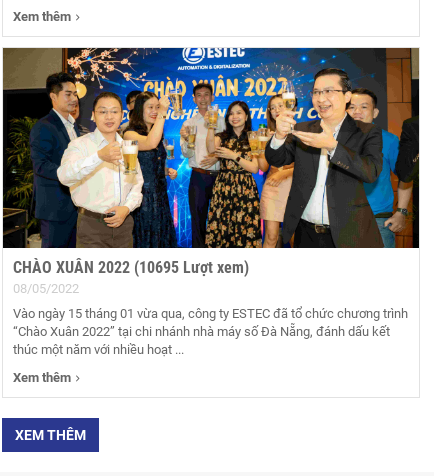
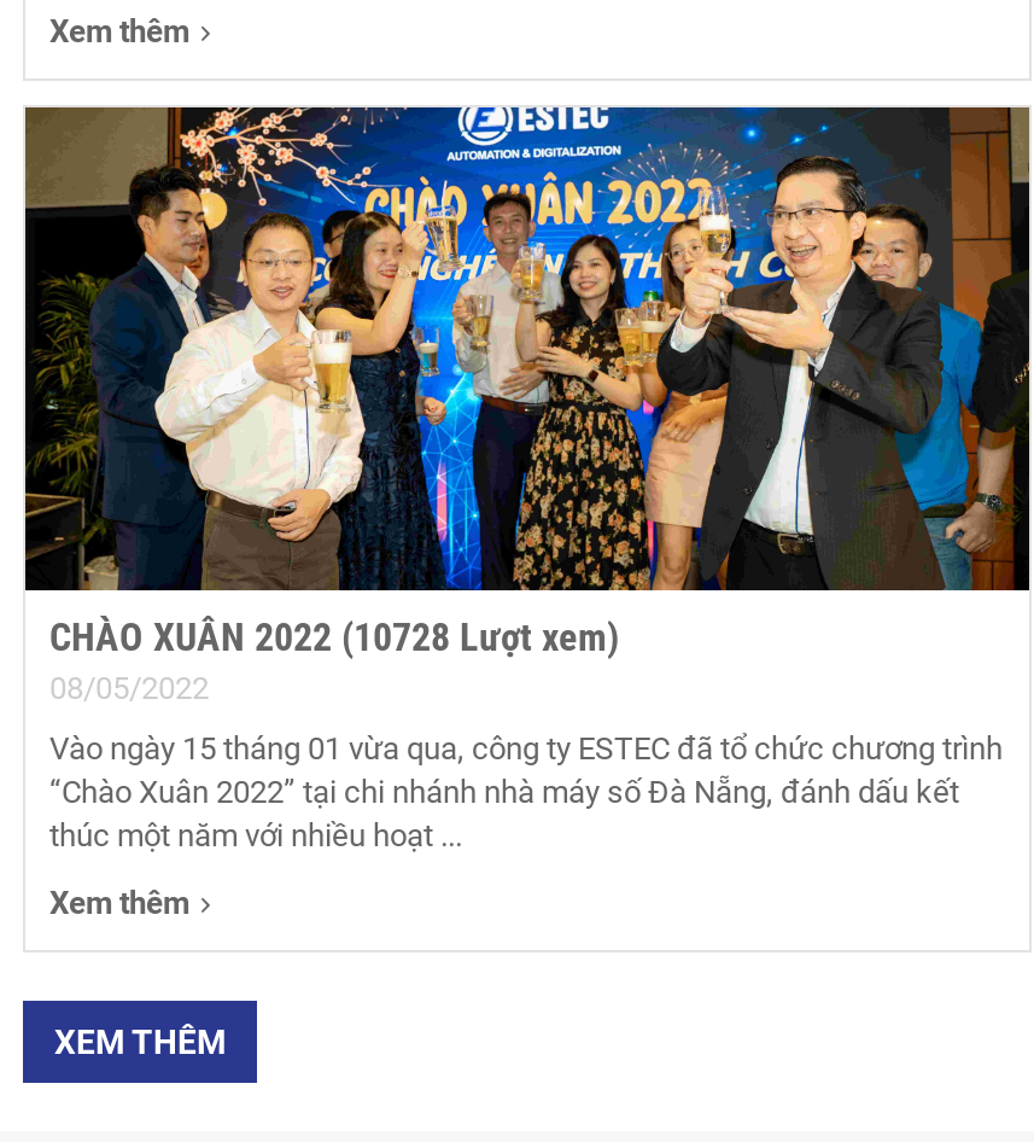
- CHÀO XUÂN 2022 (10695 Lượt xem)
+ CHÀO XUÂN 2022 (10728 Lượt xem)
